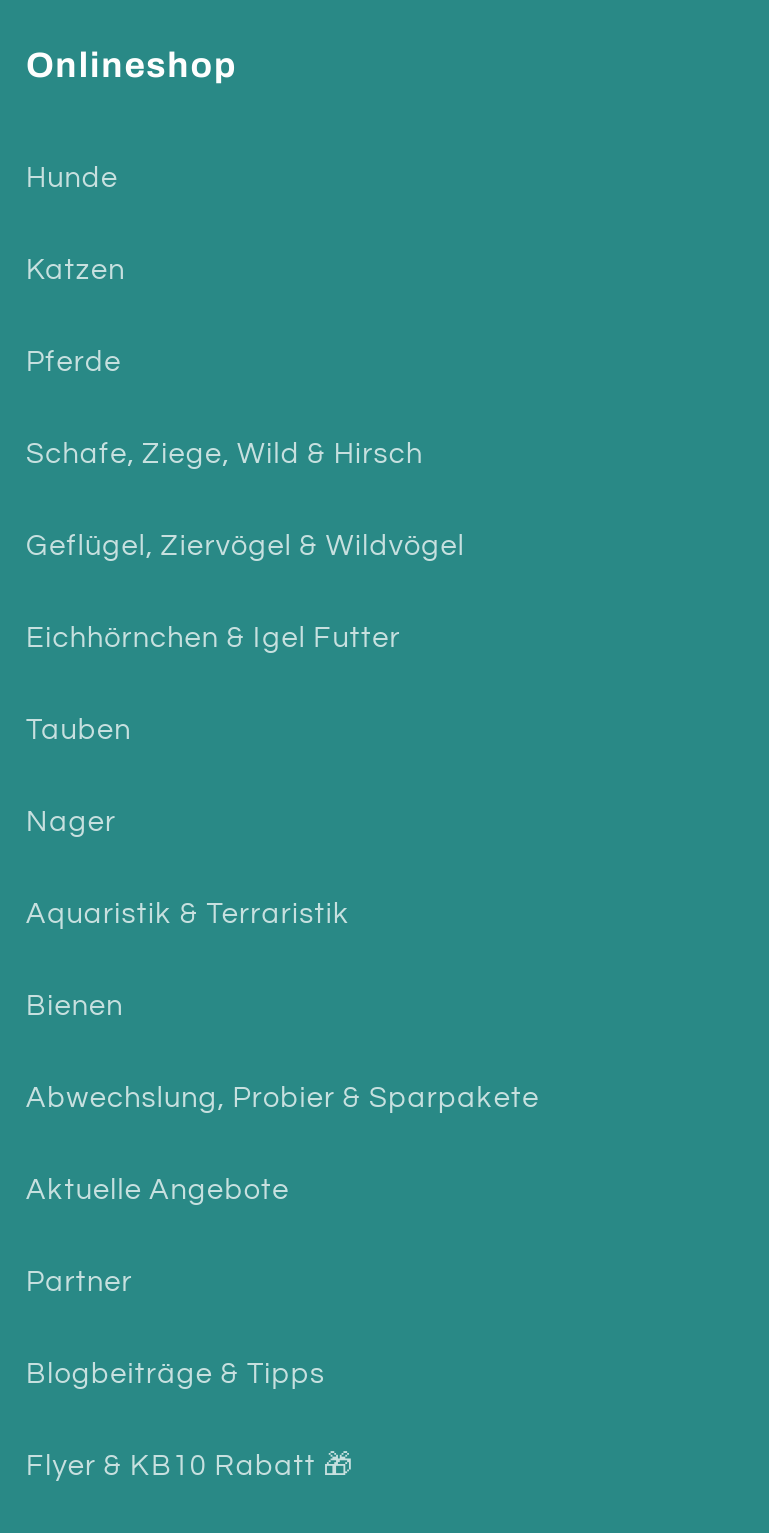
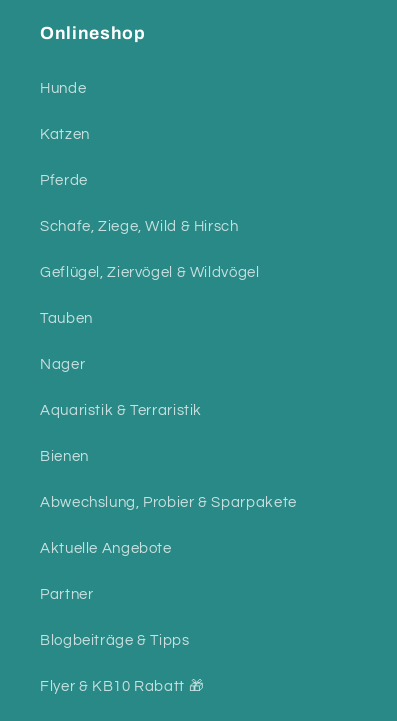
- Eichhörnchen & Igel Futter
